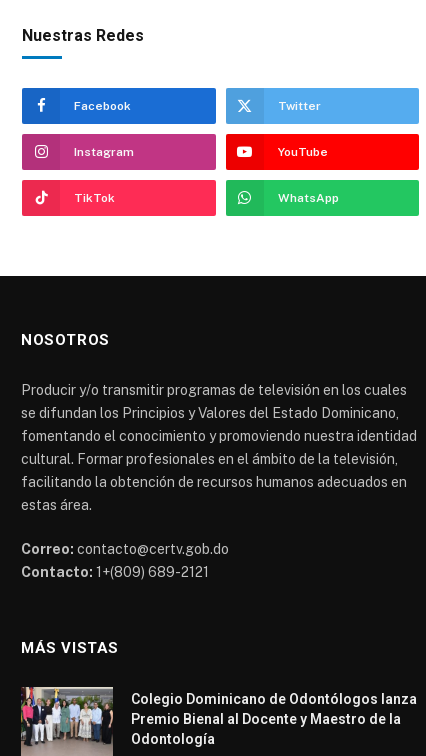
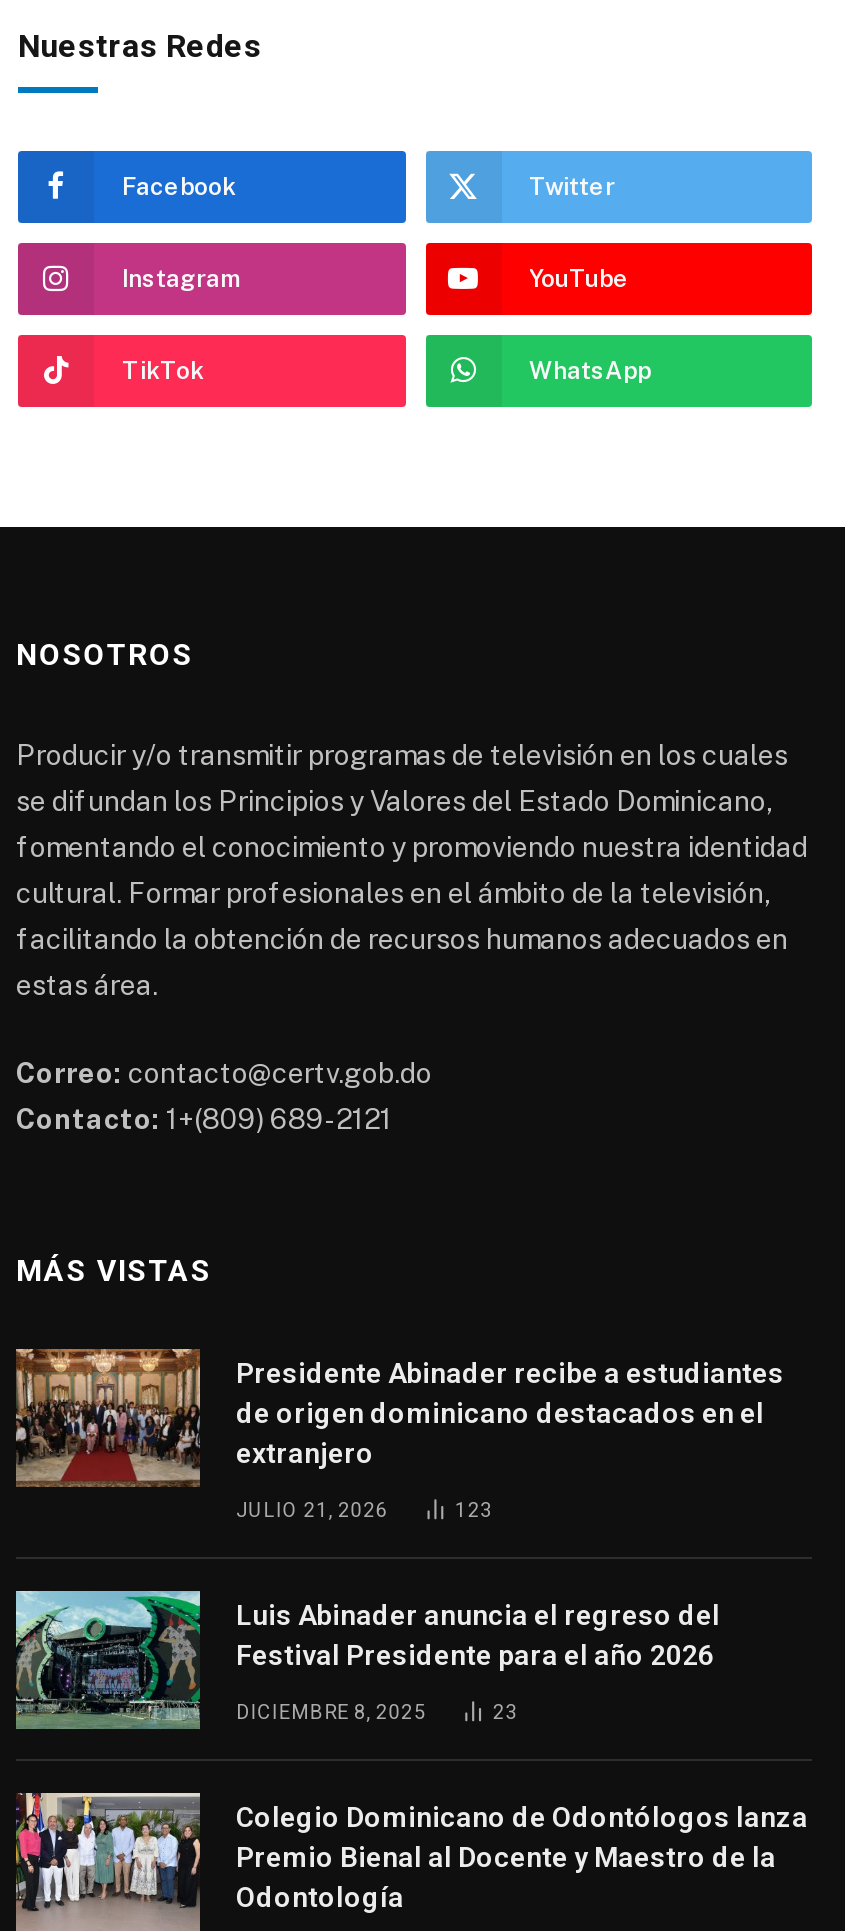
+ [image]
+ Presidente Abinader recibe a estudiantes
+ de origen dominicano destacados en el
+ extranjero
+ JULIO 21, 2026
+ 123
+ Luis Abinader anuncia el regreso del
+ Festival Presidente para el año 2026
+ DICIEMBRE 8, 2025
+ 23

+ [image]
